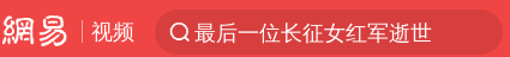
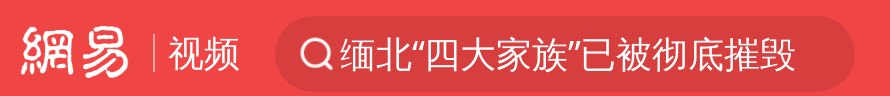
- 最后一位长征女红军逝世
+ 缅北“四大家族”已被彻底摧毁
